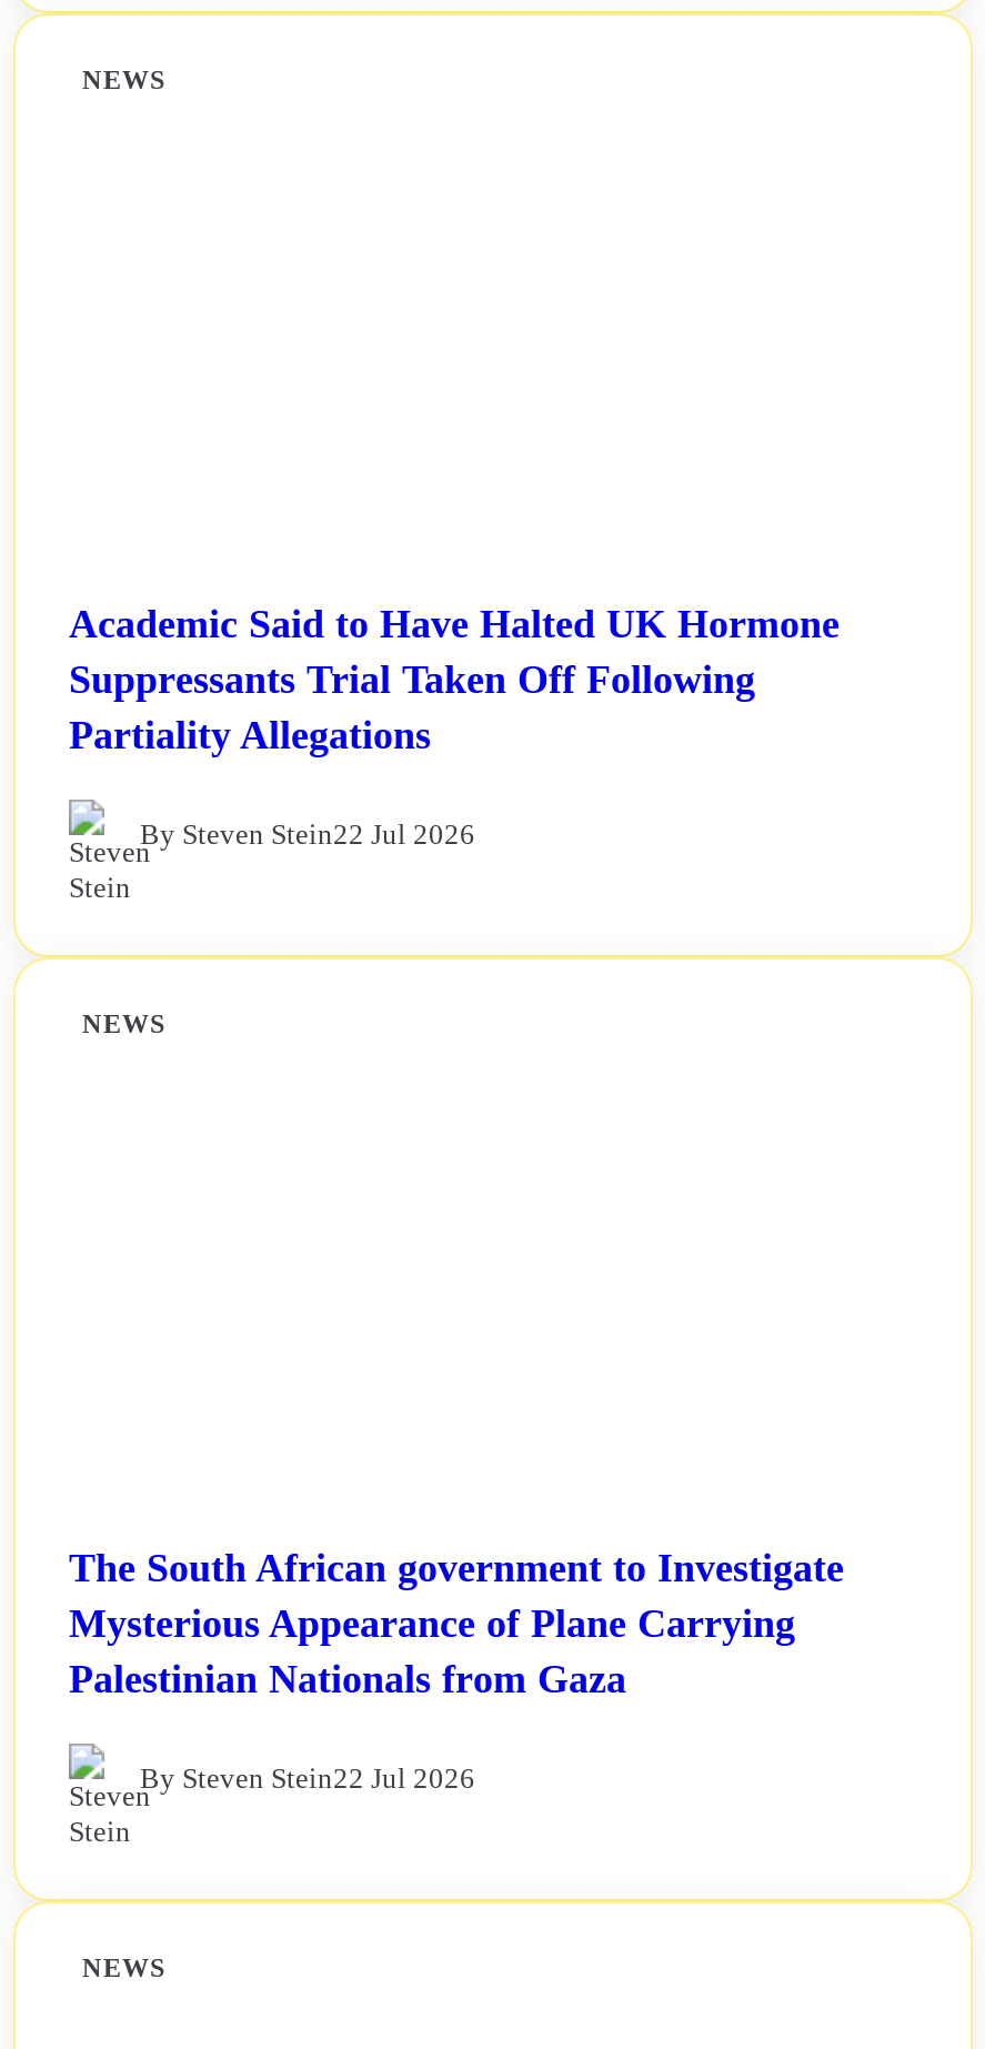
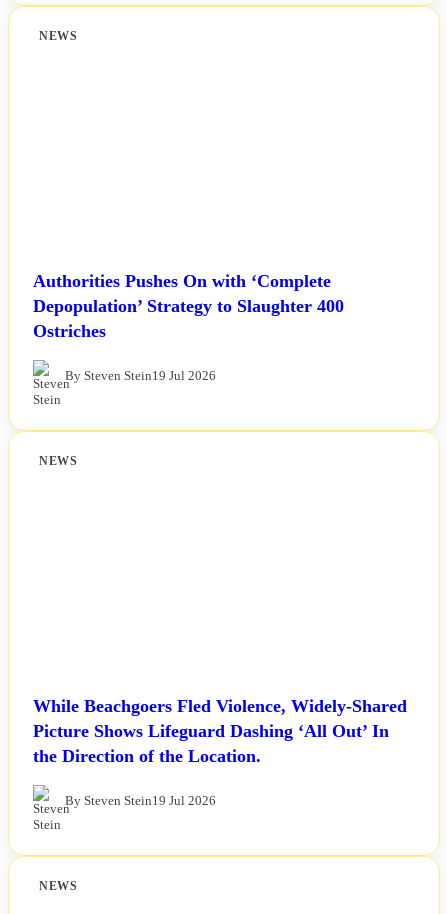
- Academic Said to Have Halted UK Hormone
- Suppressants Trial Taken Off Following
- Partiality Allegations
+ Authorities Pushes On with ‘Complete
+ Depopulation’ Strategy to Slaughter 400
+ Ostriches

- By Steven Stein22 Jul 2026
+ By Steven Stein19 Jul 2026

- The South African government to Investigate
- Mysterious Appearance of Plane Carrying
- Palestinian Nationals from Gaza
+ While Beachgoers Fled Violence, Widely-Shared
+ Picture Shows Lifeguard Dashing ‘All Out’ In
+ the Direction of the Location.

- By Steven Stein22 Jul 2026
+ By Steven Stein19 Jul 2026
